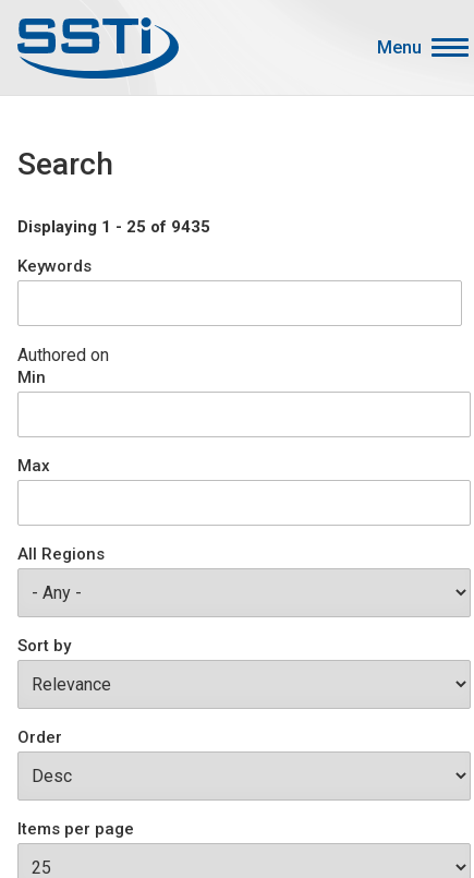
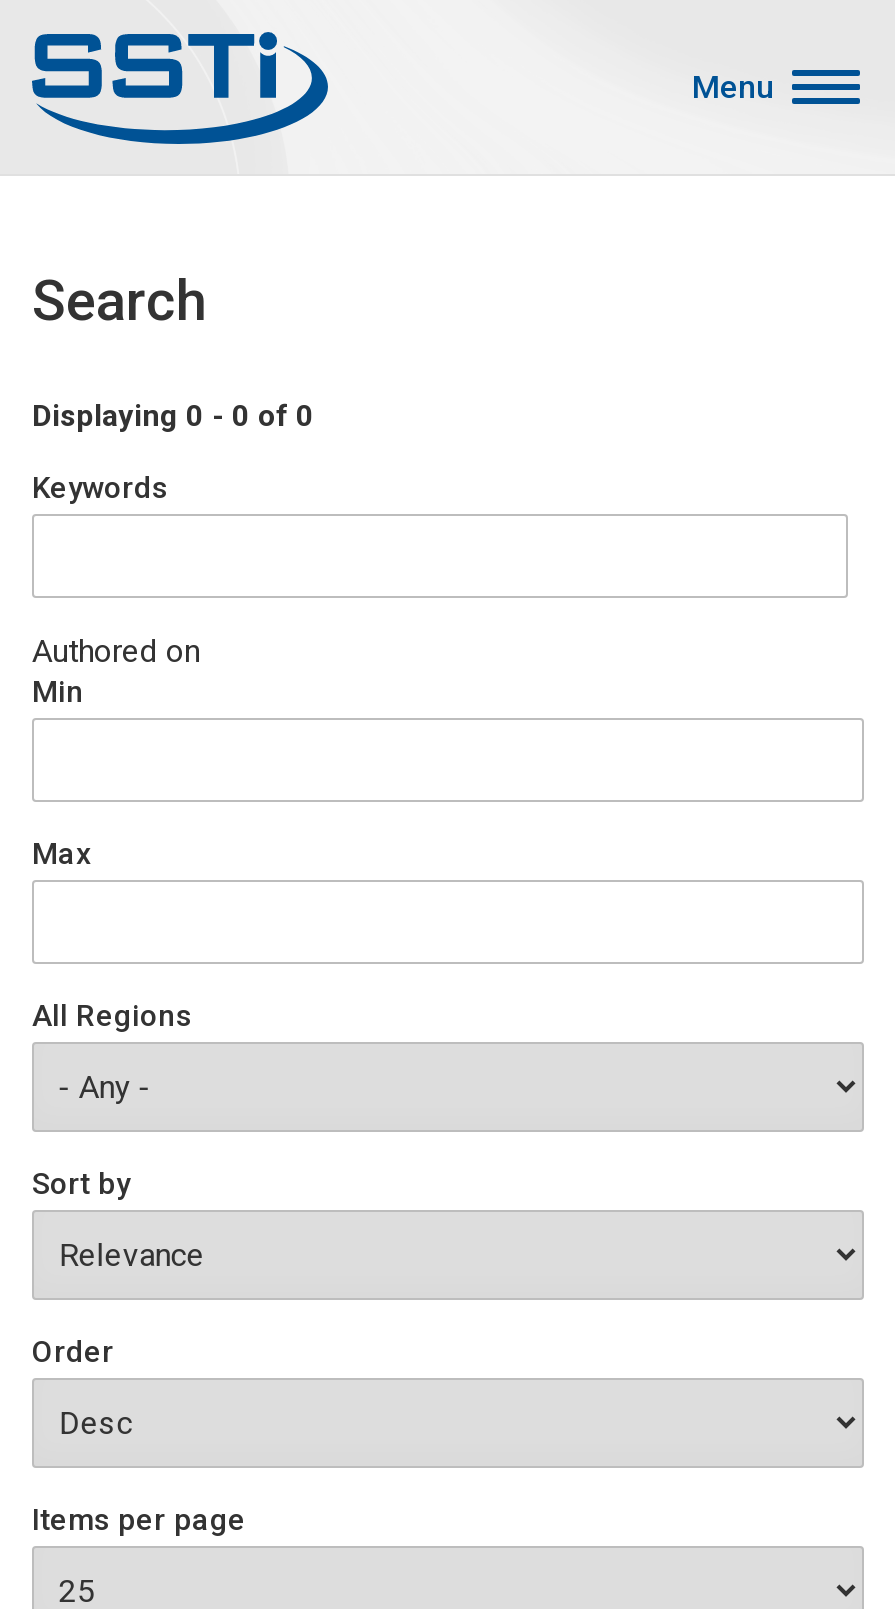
- Displaying 1 - 25 of 9435
+ Displaying 0 - 0 of 0
